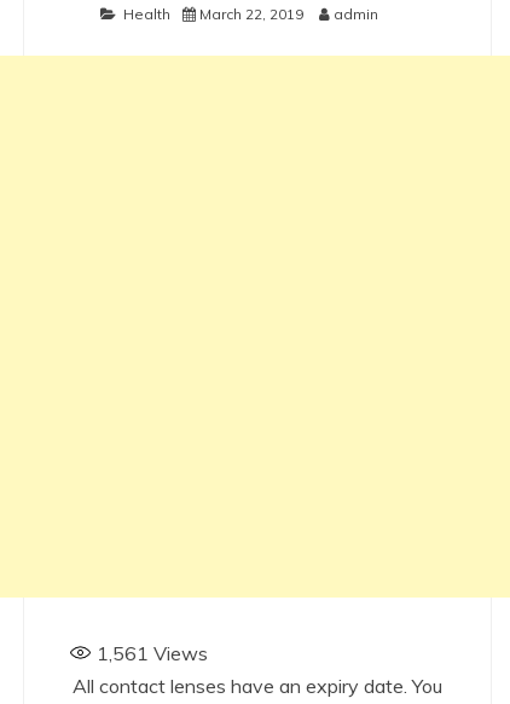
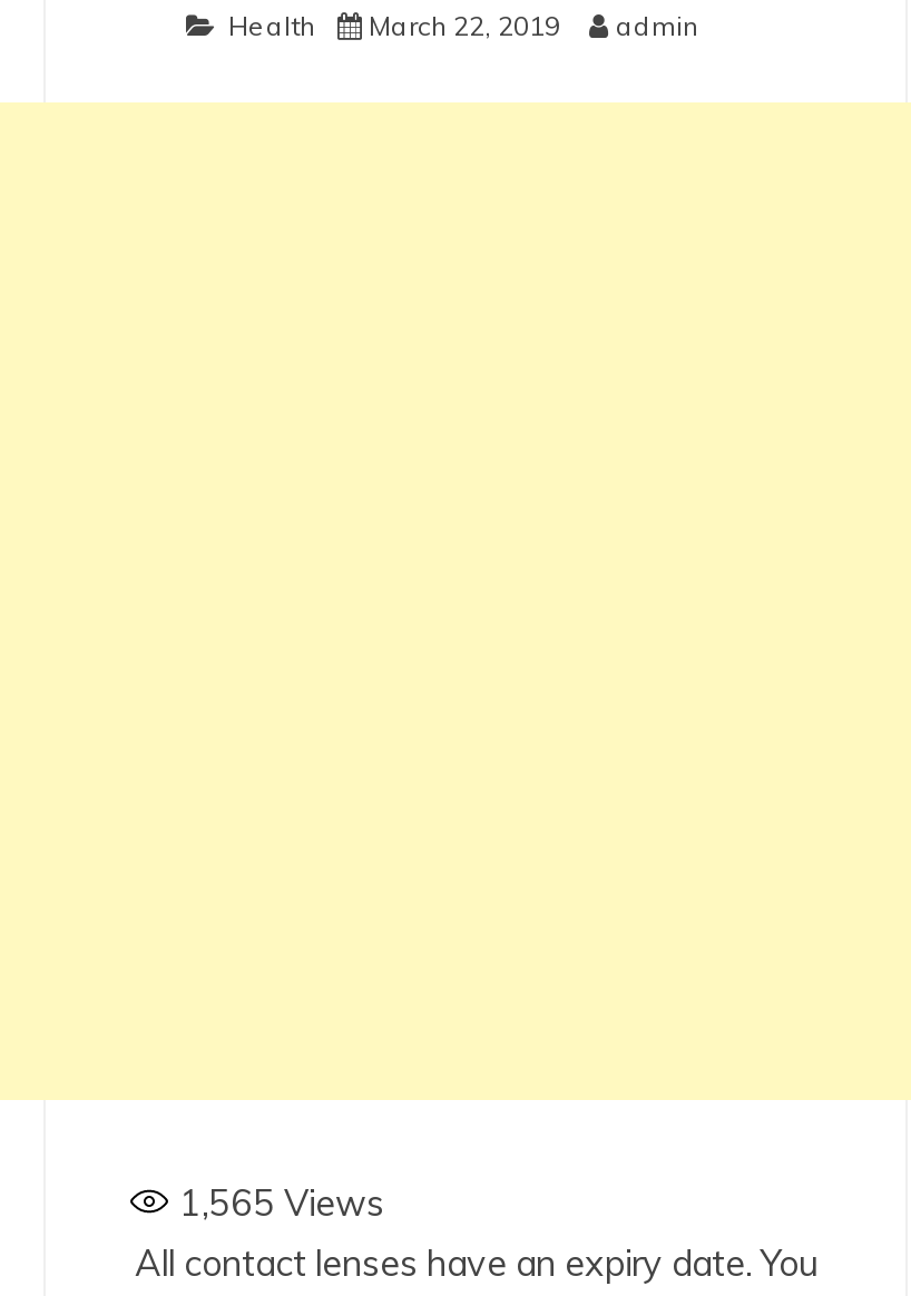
- 1,561 Views
+ 1,565 Views
